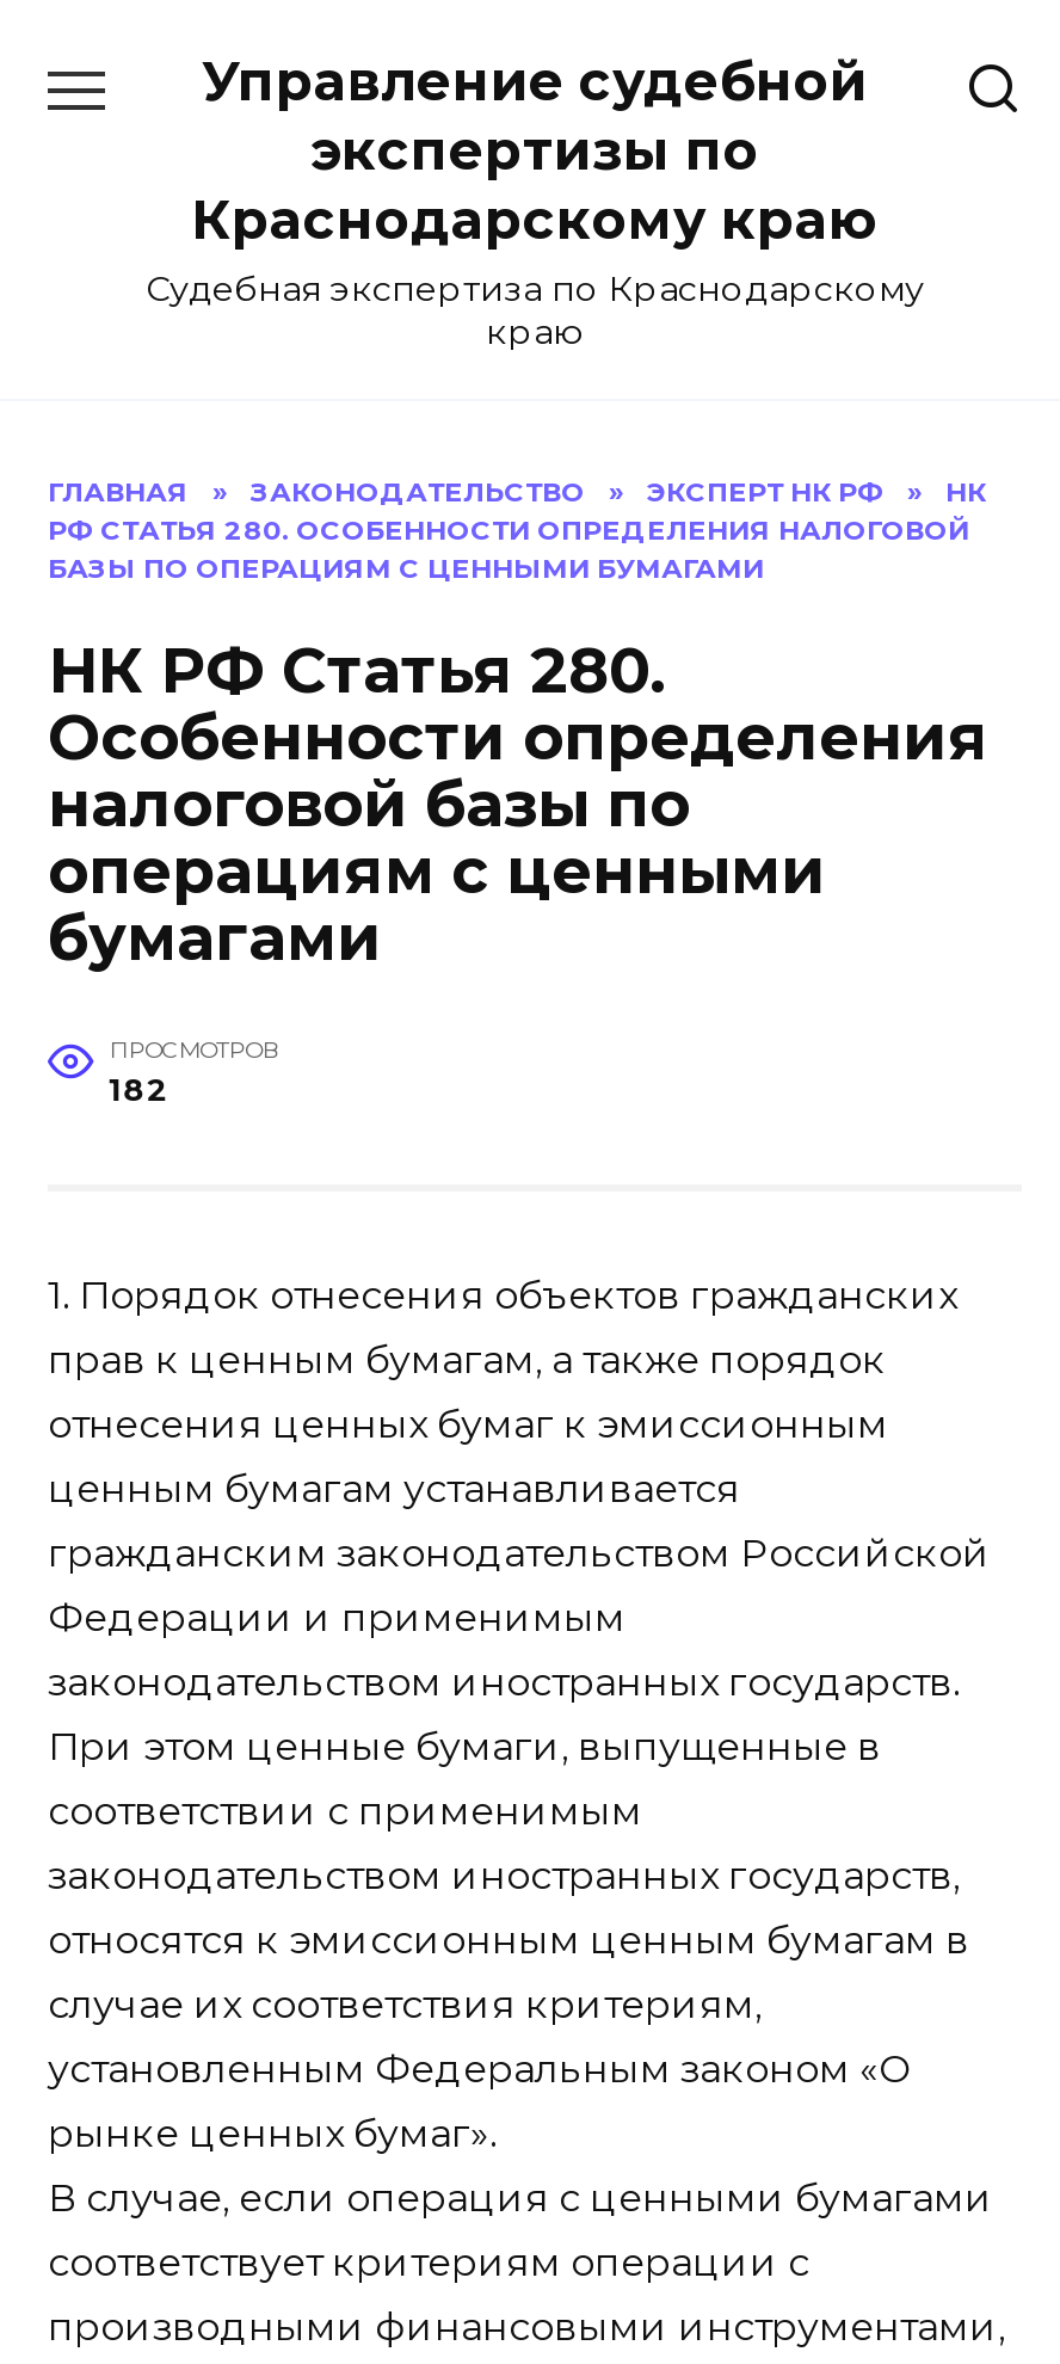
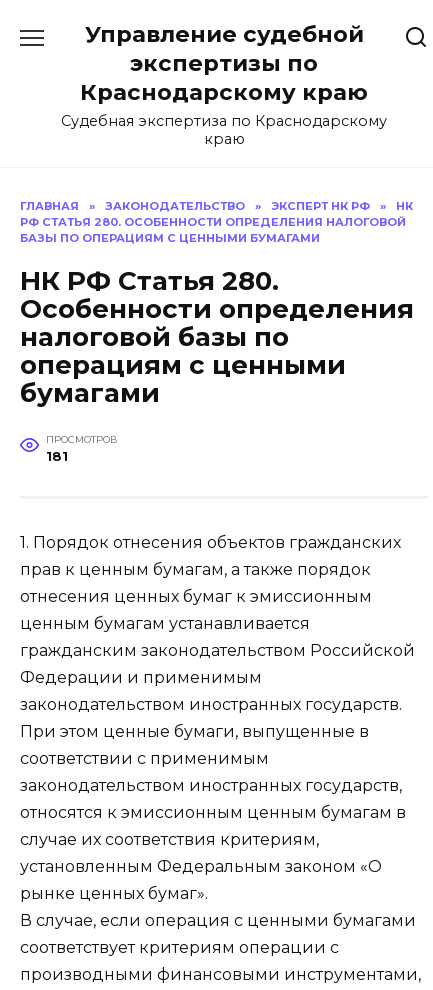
- 182
+ 181
